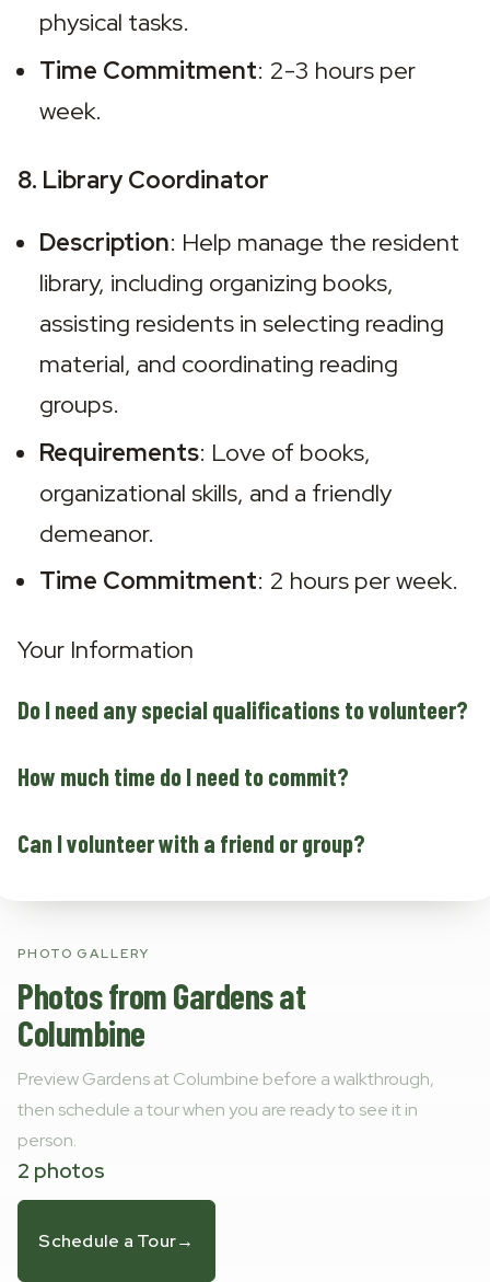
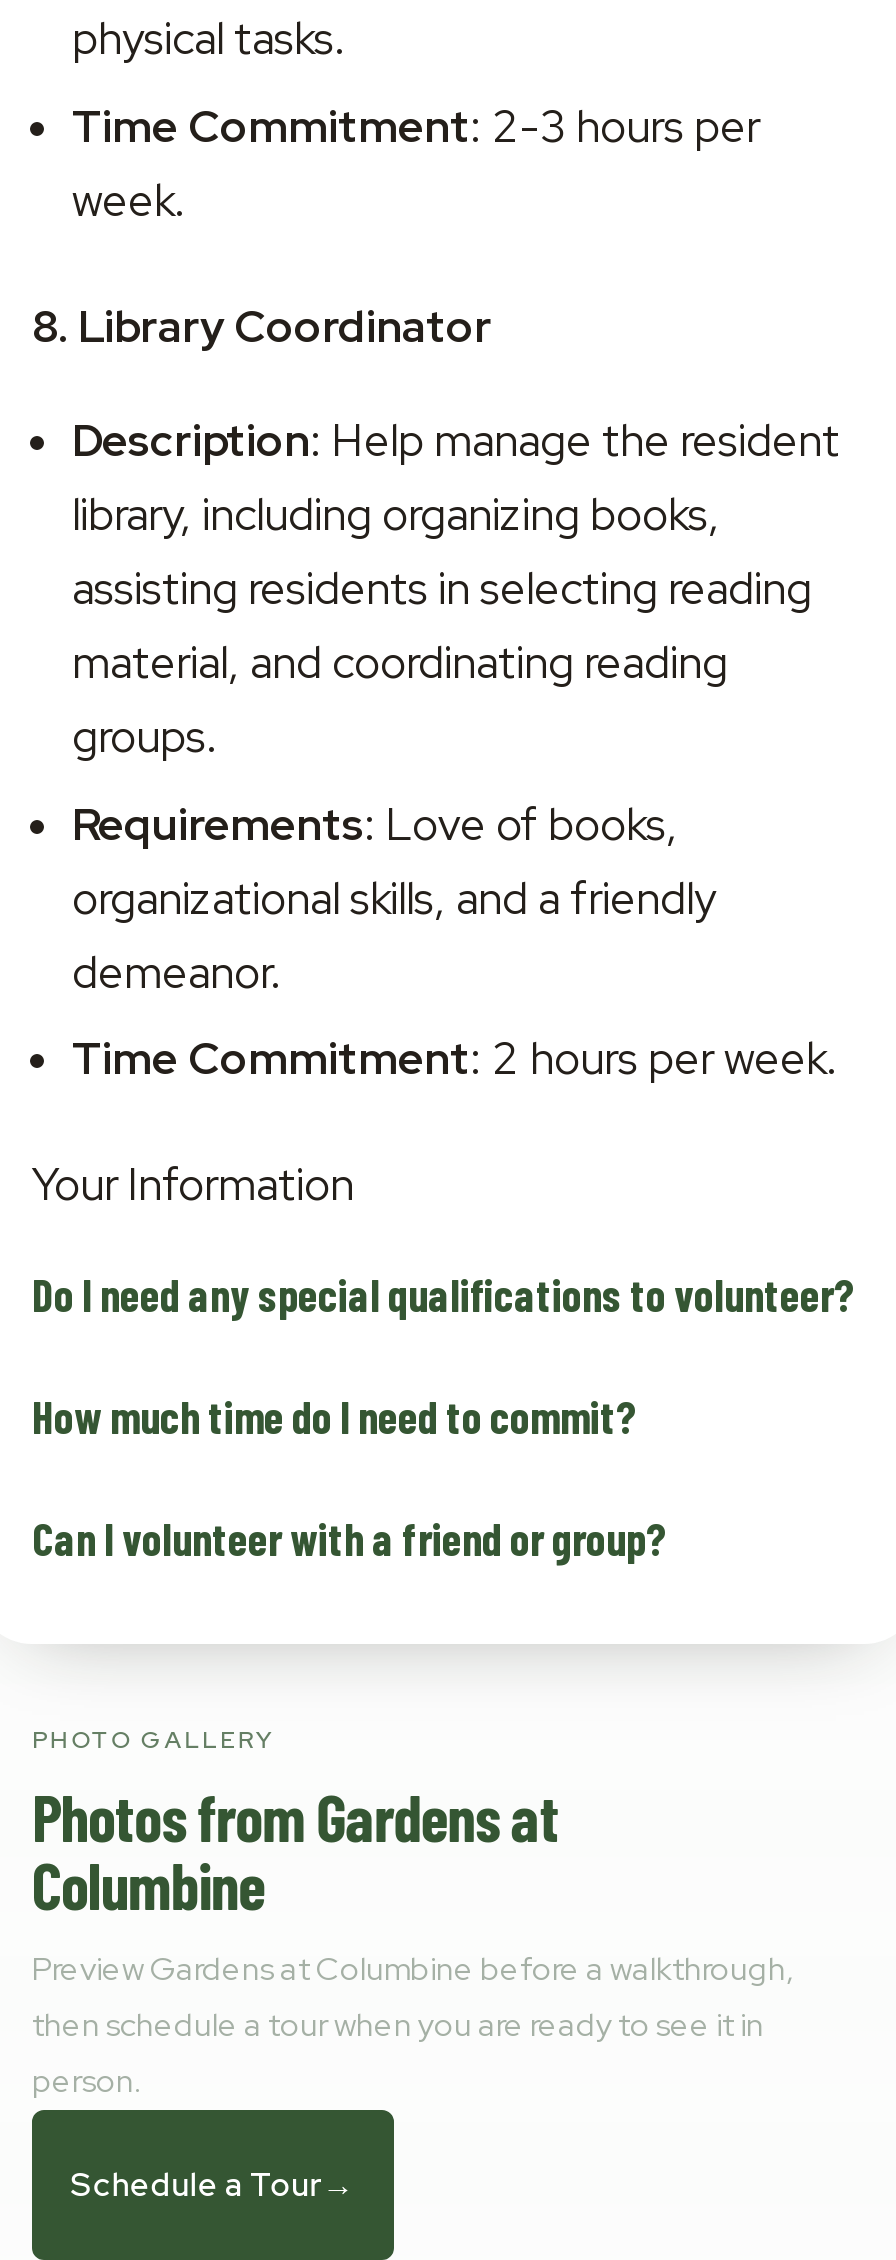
- 2 photos
